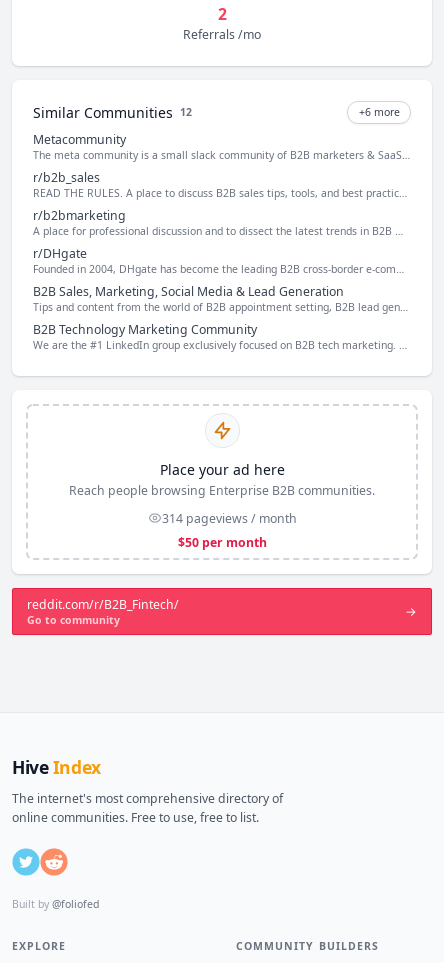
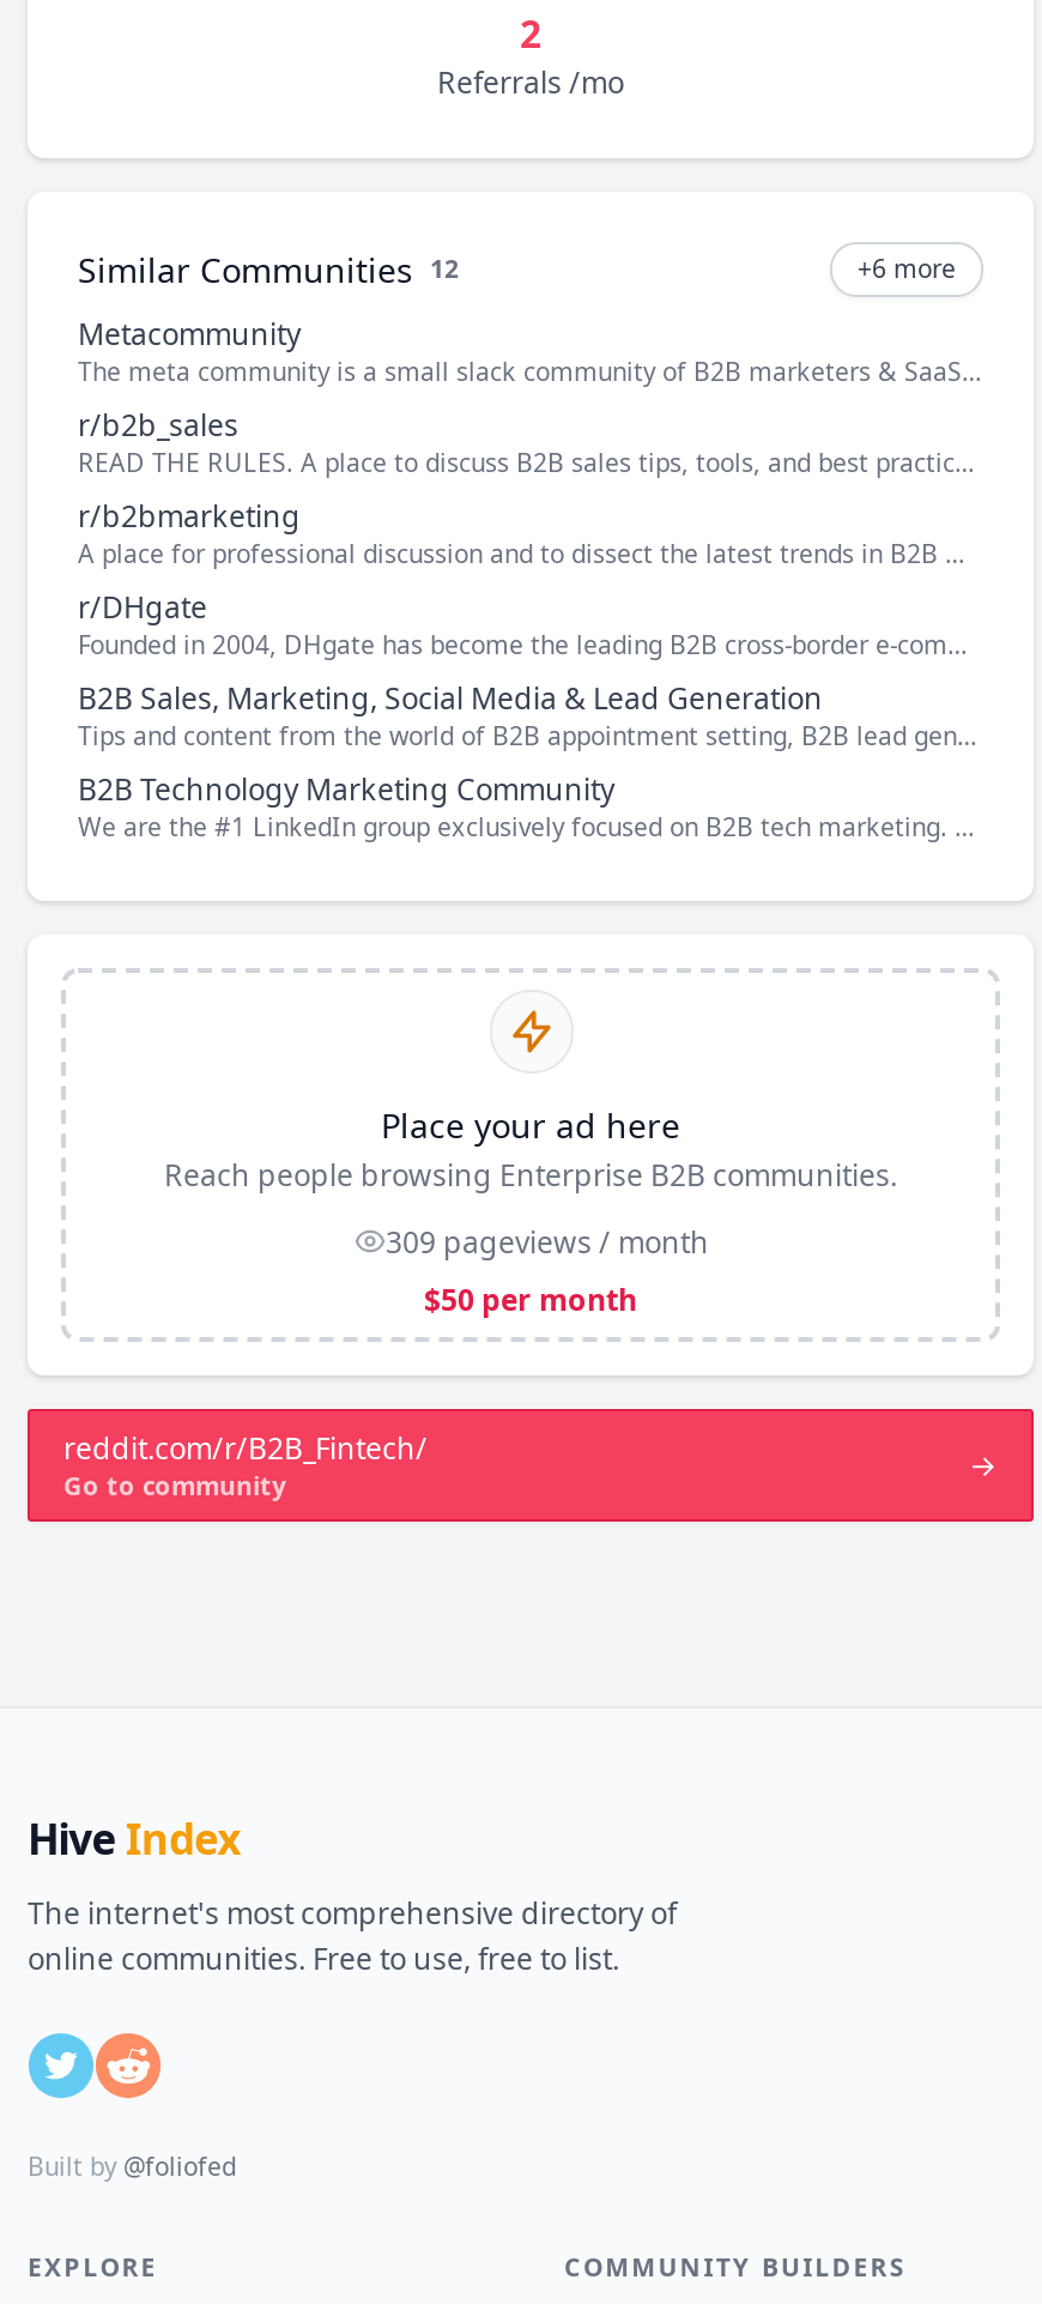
- 314 pageviews / month
+ 309 pageviews / month
